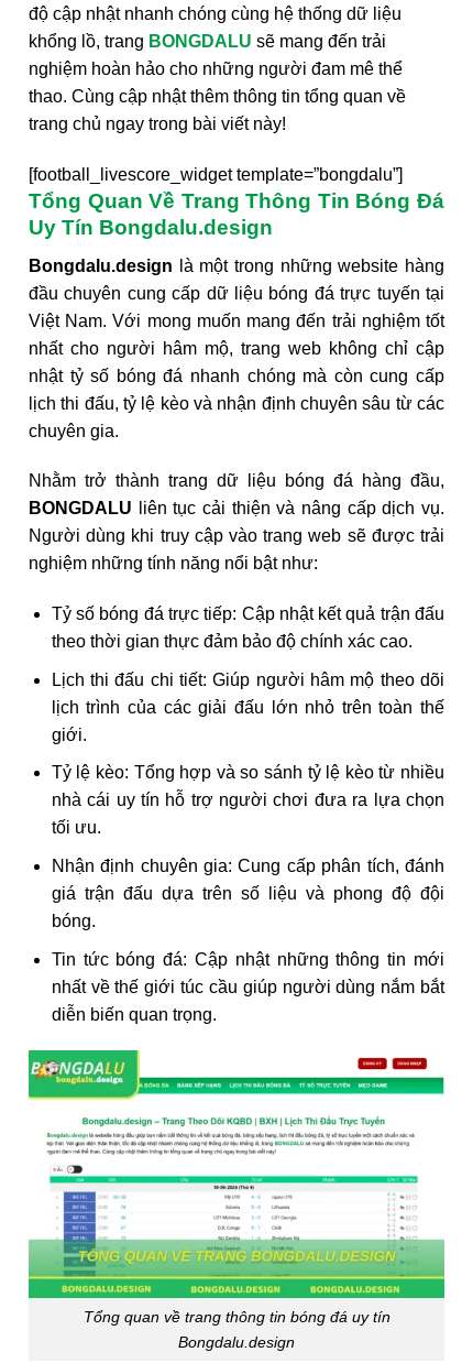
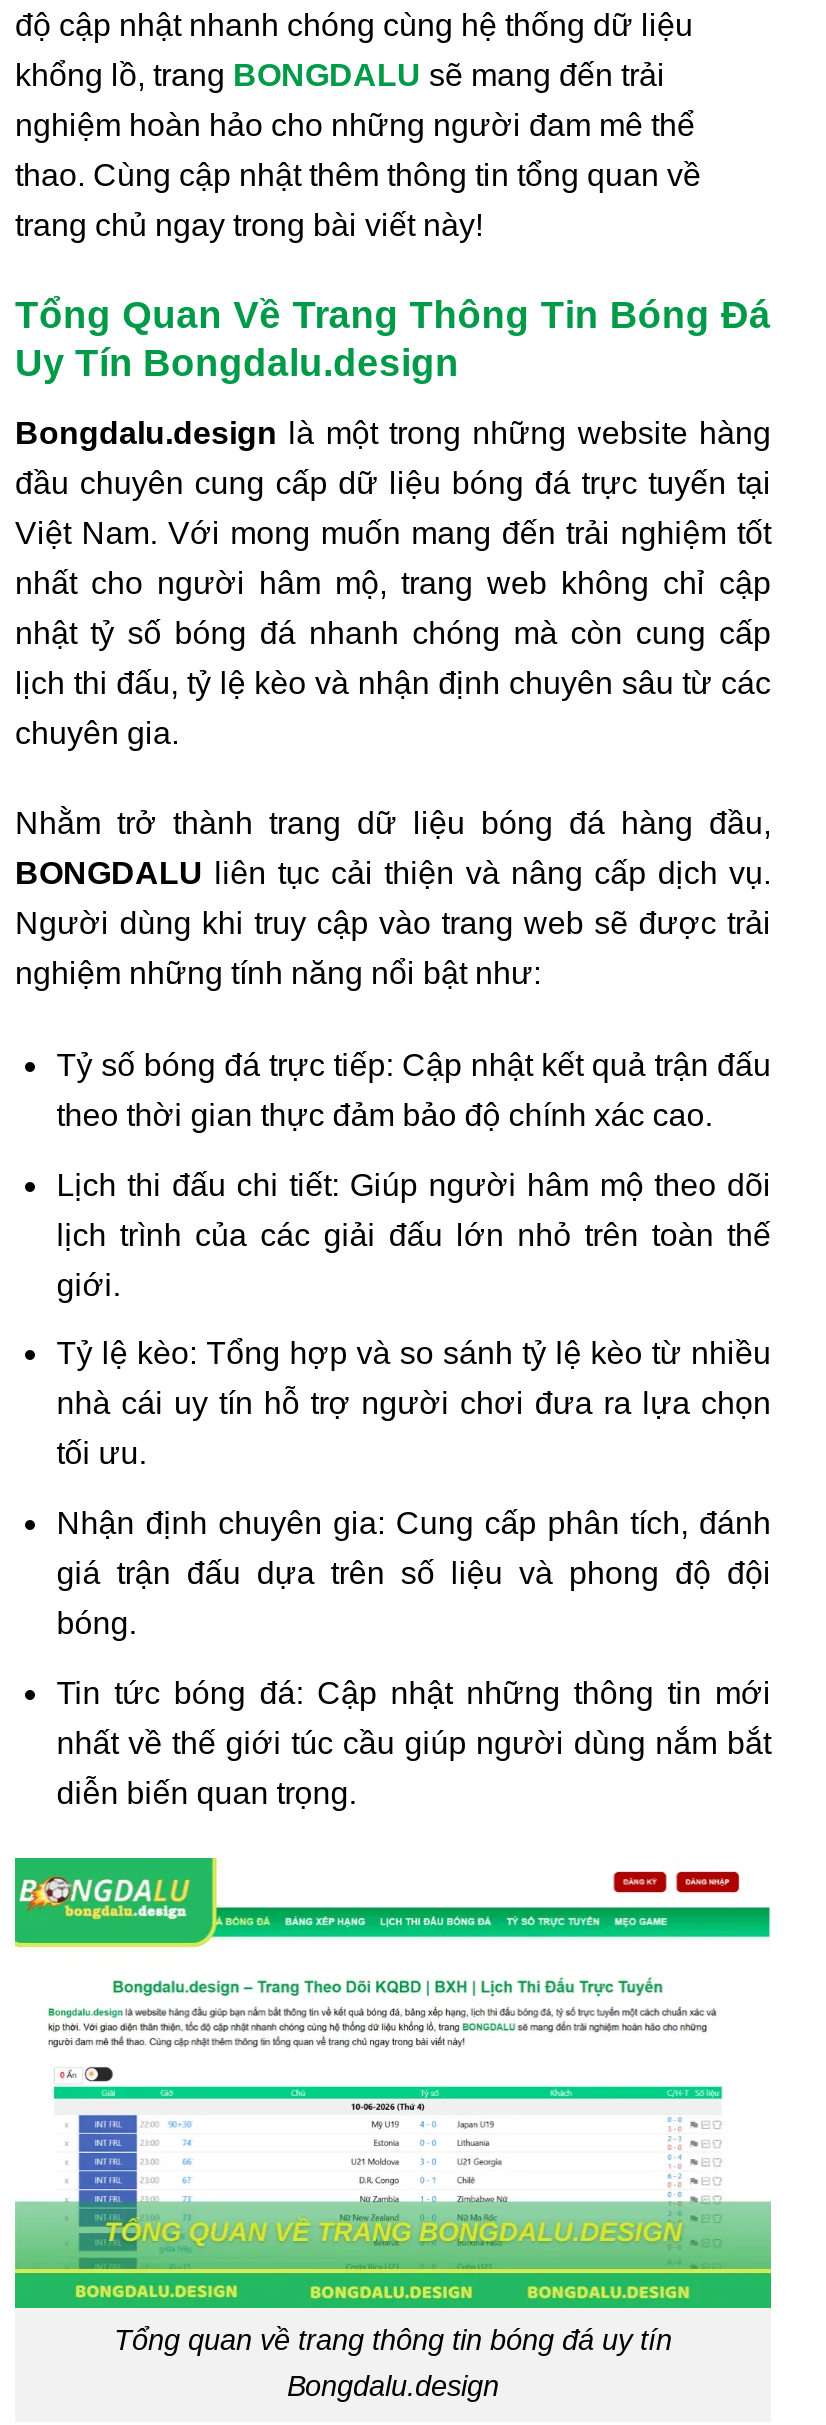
- [football_livescore_widget template=”bongdalu”]
